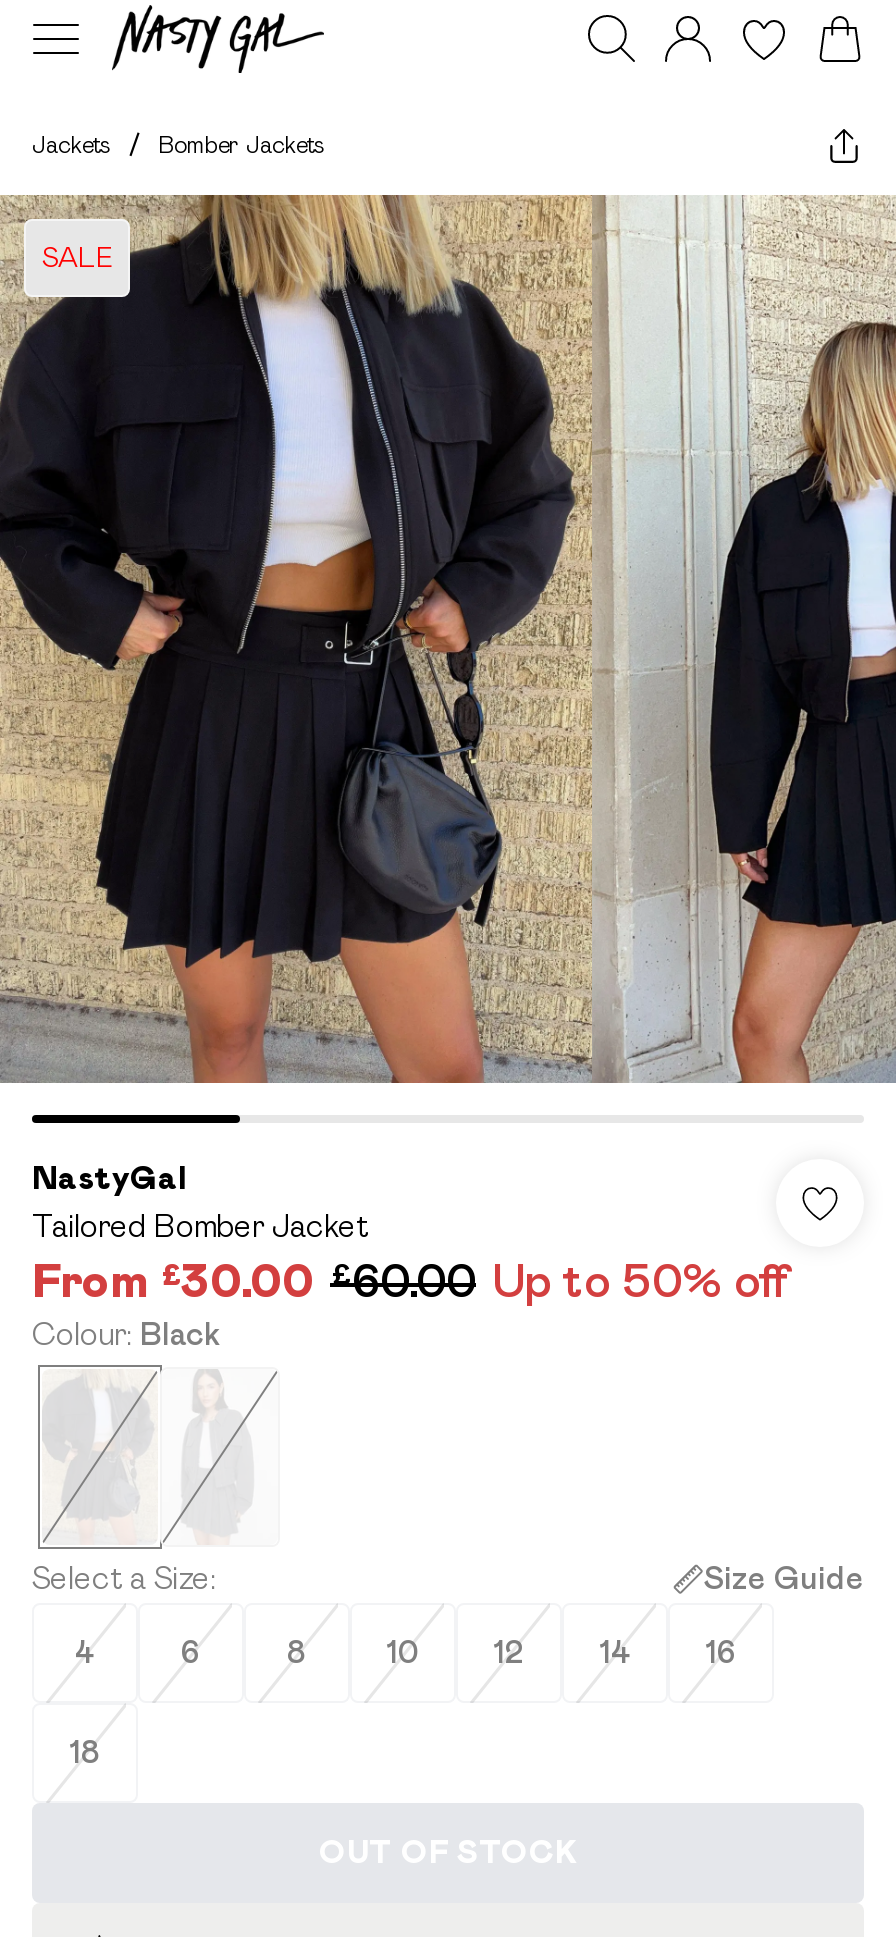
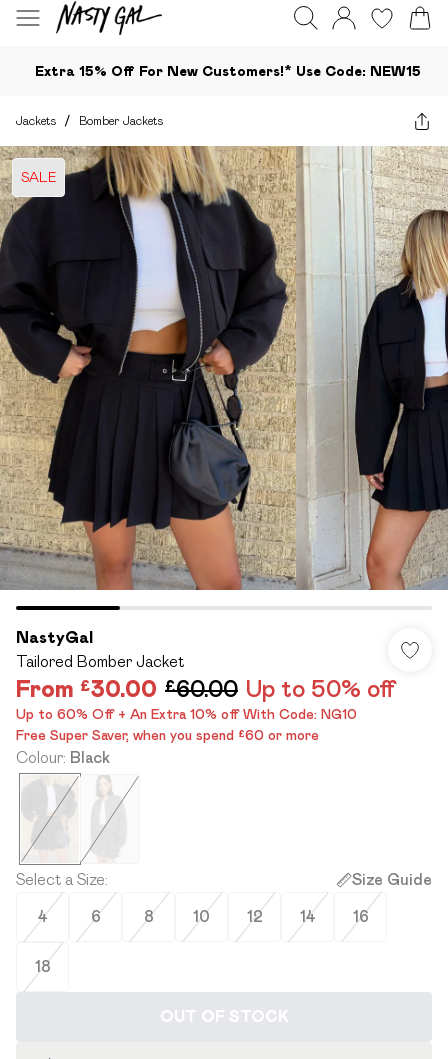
+ Extra 15% Off For New Customers!* Use Code: NEW15

+ Up to 60% Off + An Extra 10% off With Code: NG10
+ Free Super Saver, when you spend £60 or more
